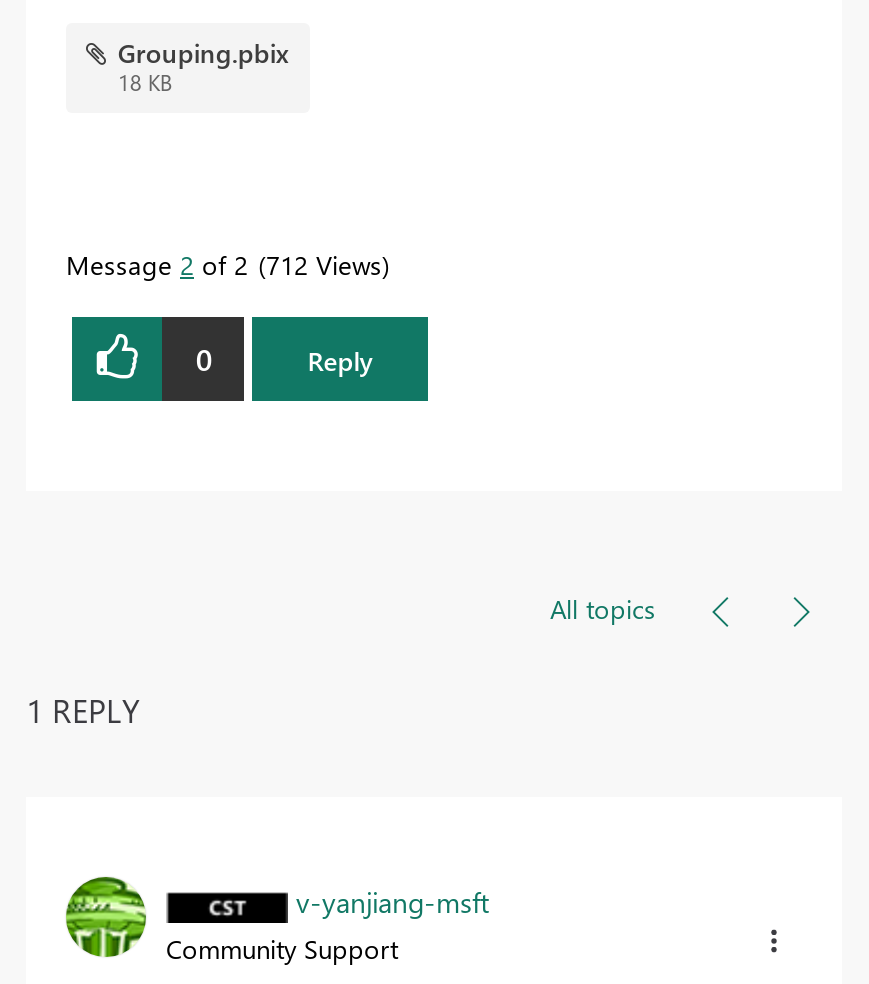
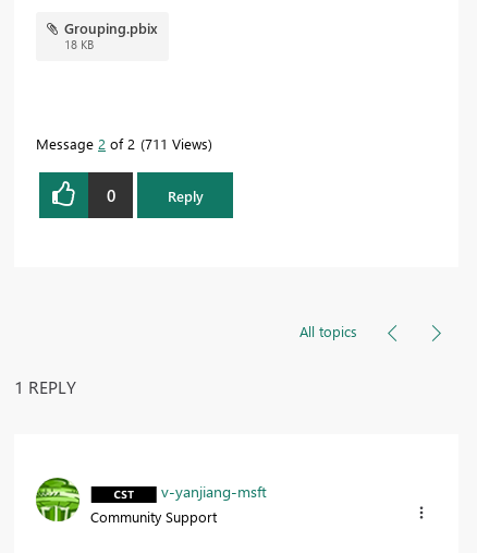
- Message 2 of 2 712 Views
+ Message 2 of 2 711 Views
